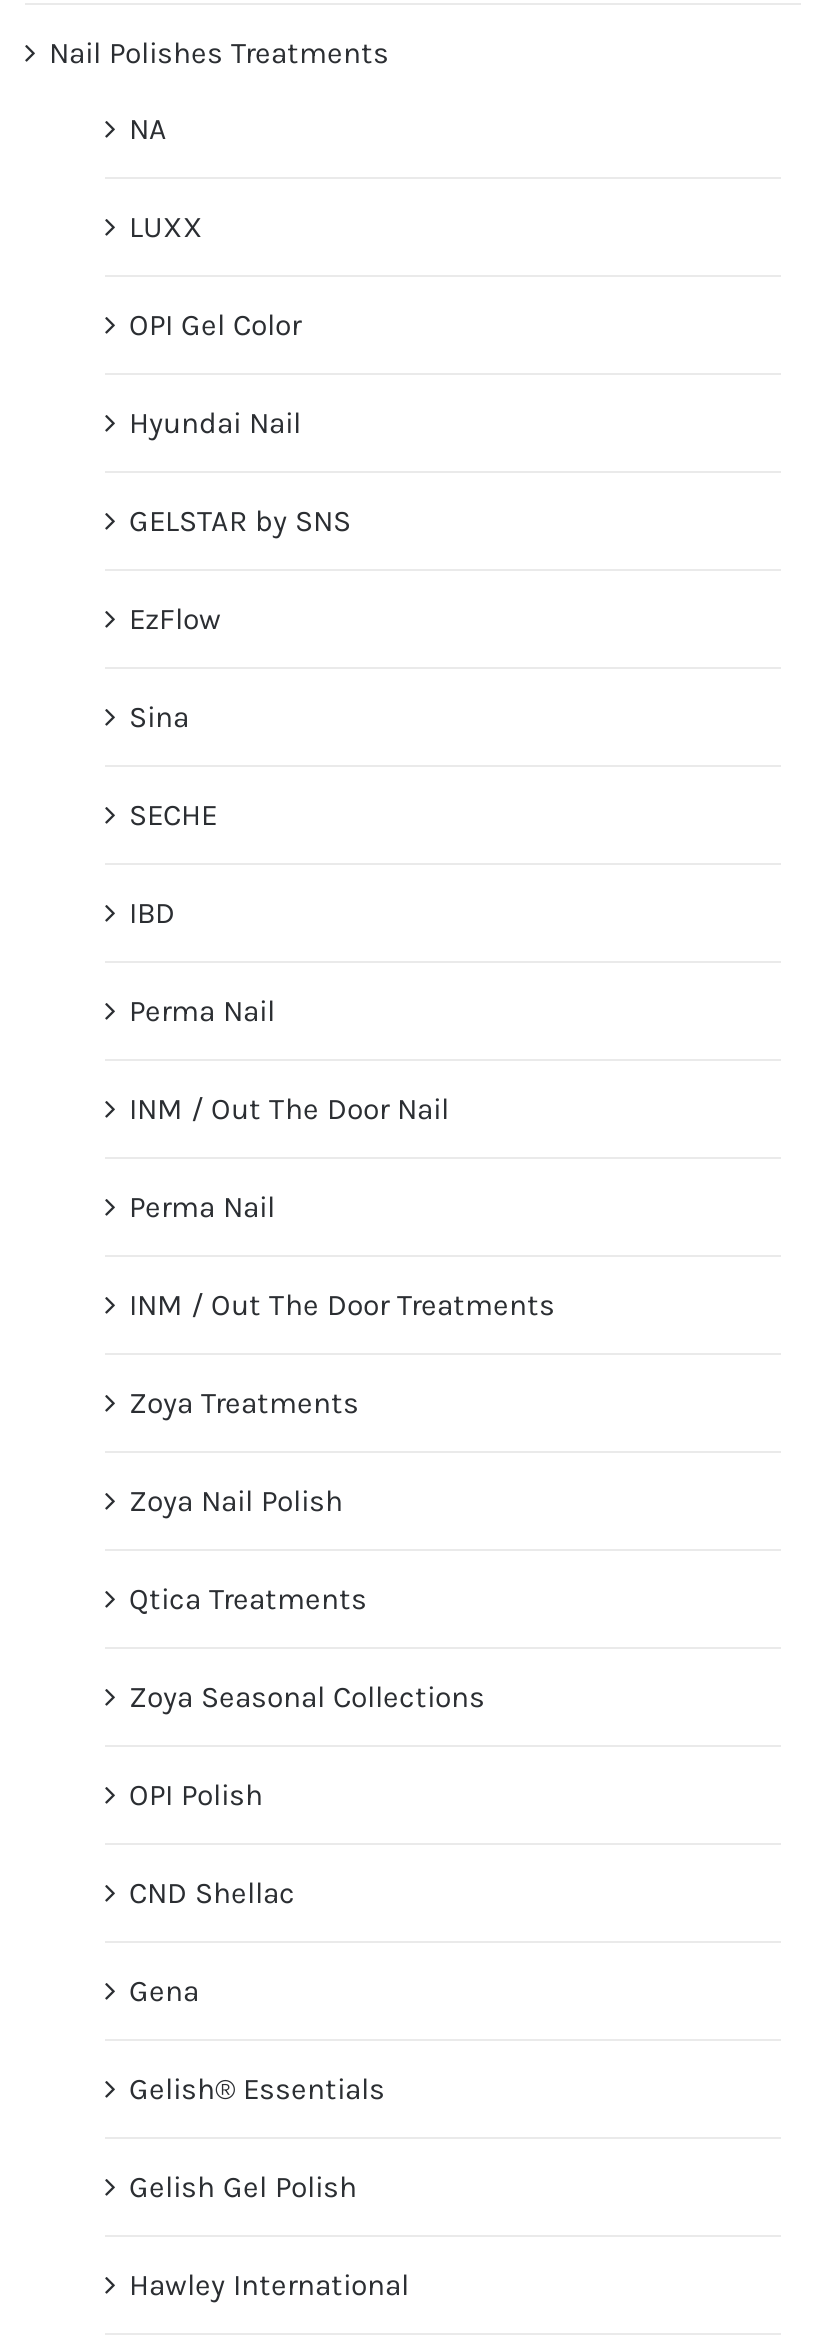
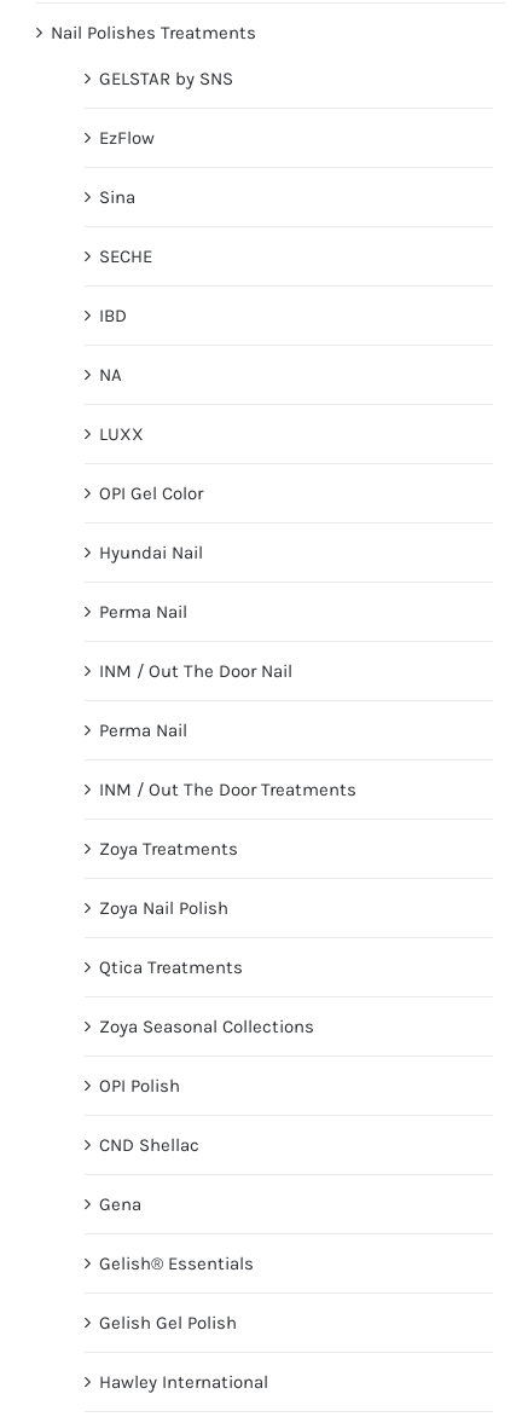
moved down: NA | LUXX | OPI Gel Color | Hyundai Nail

moved up: GELSTAR by SNS | EzFlow | Sina | SECHE | IBD
